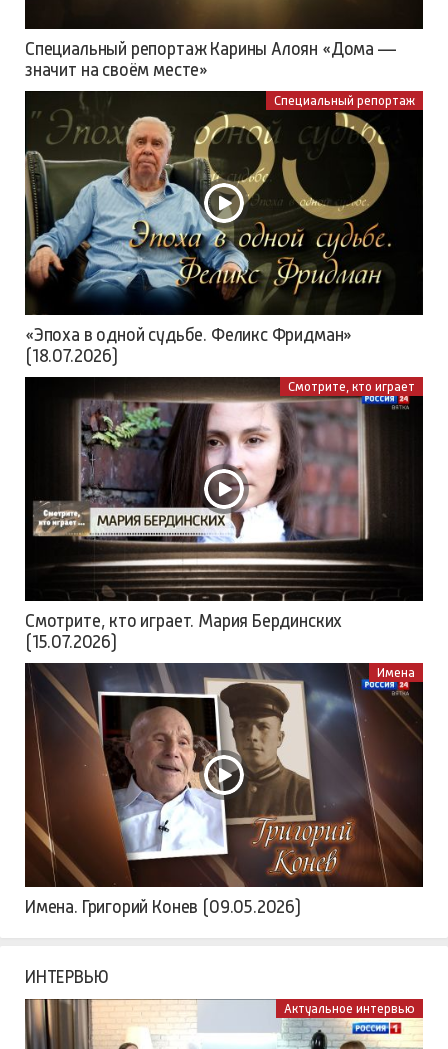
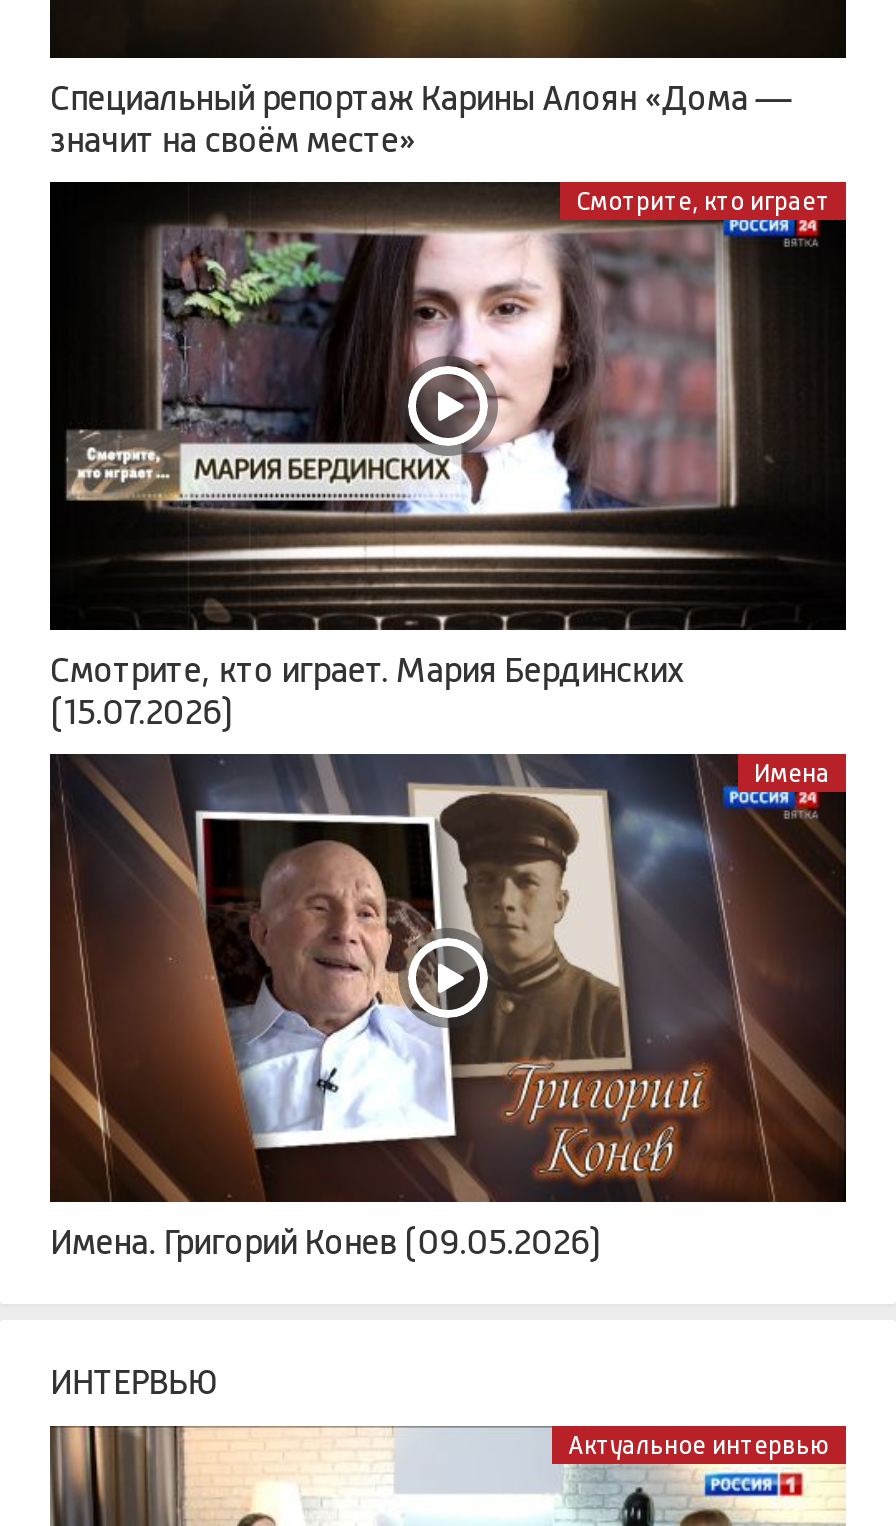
- [image]
- Специальный репортаж

- «Эпоха в одной судьбе. Феликс Фридман»
- (18.07.2026)
